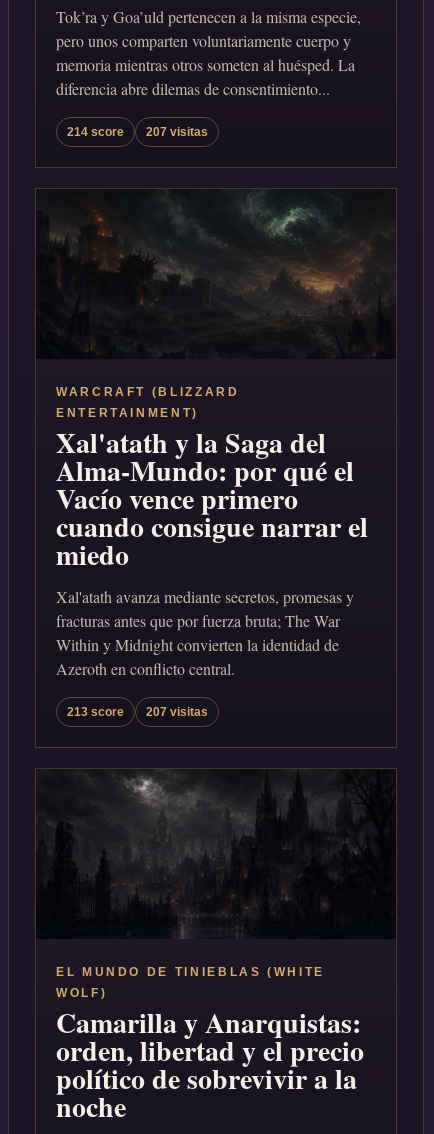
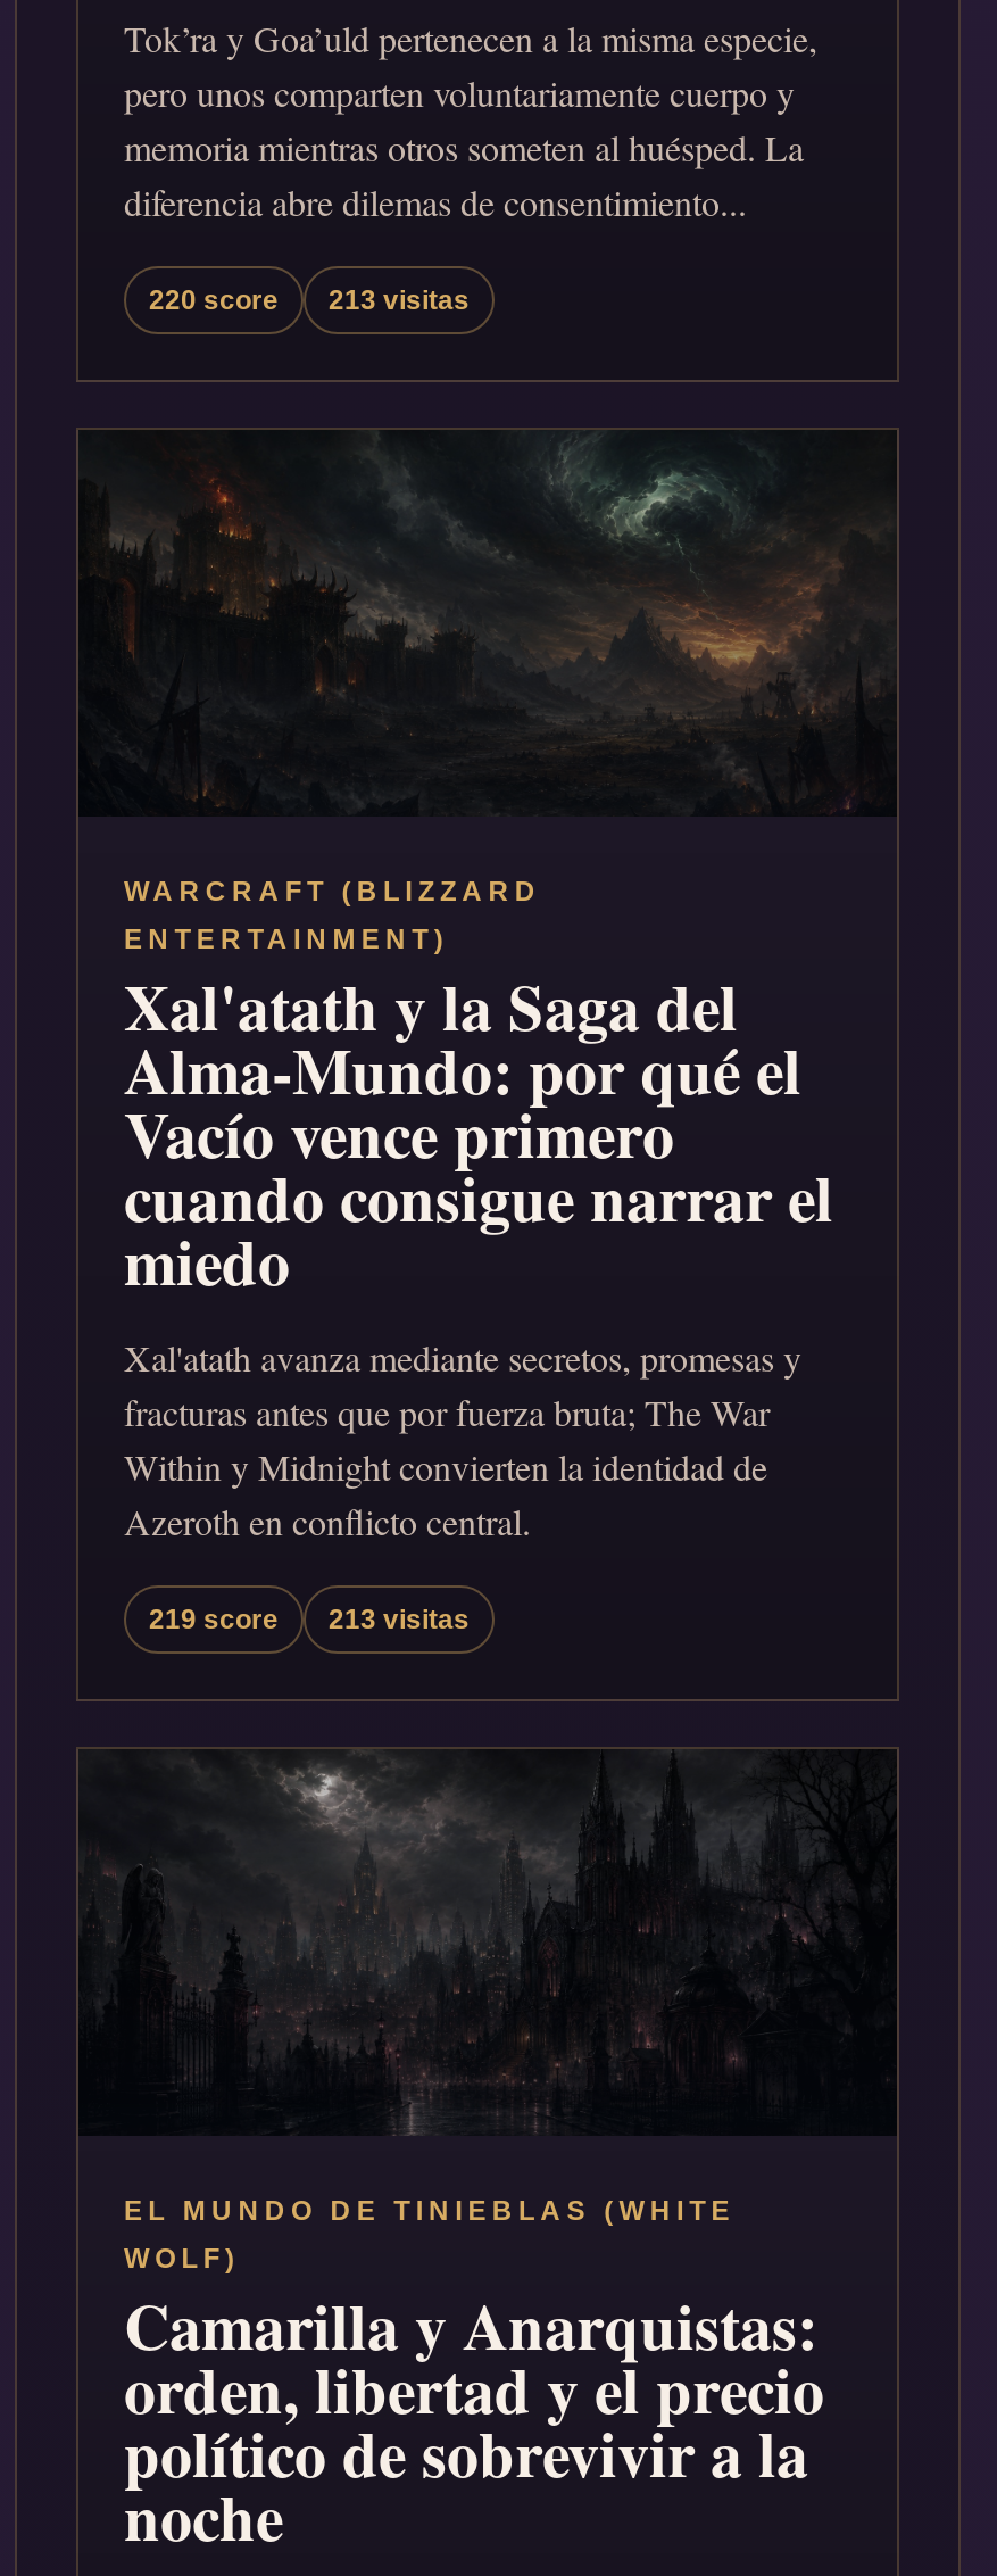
- 214 score
+ 220 score

- 207 visitas
+ 213 visitas

- 213 score
+ 219 score

- 207 visitas
+ 213 visitas
